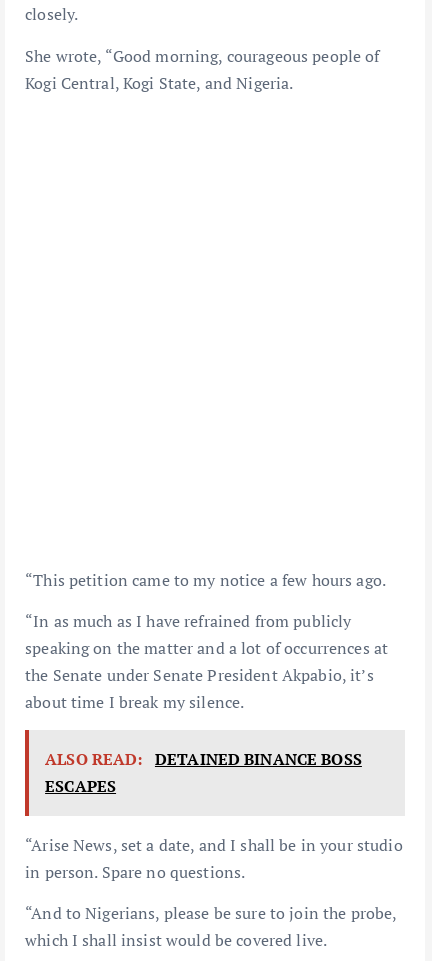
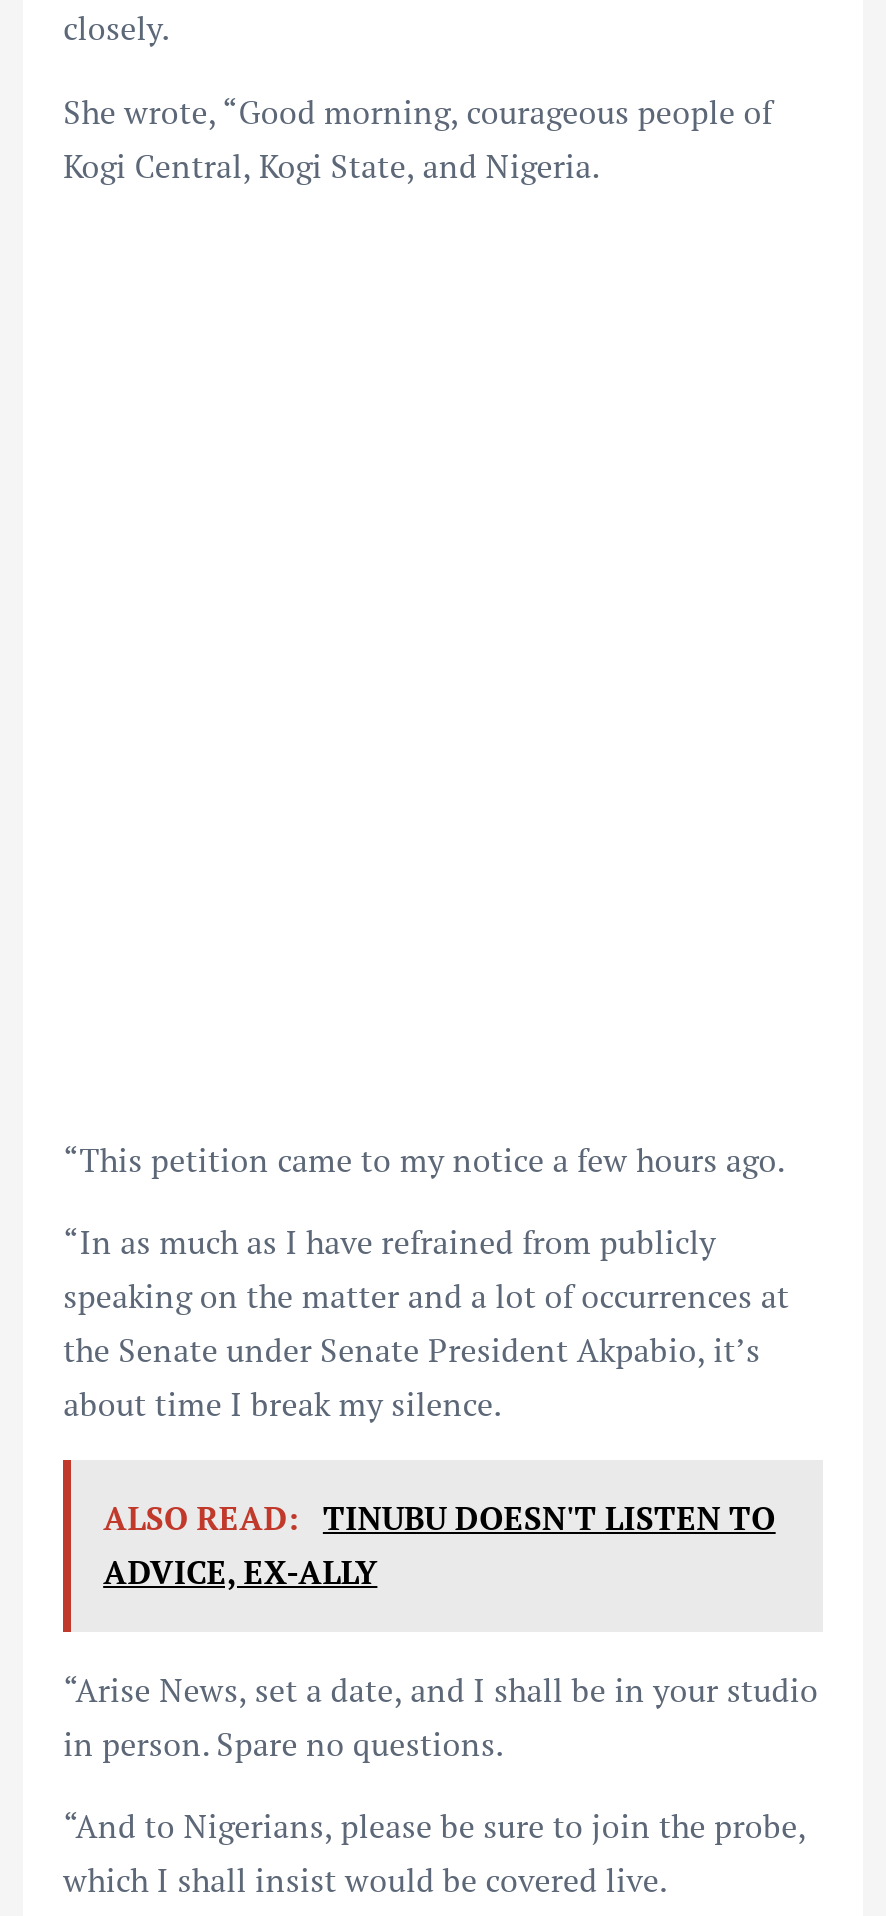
- ALSO READ: DETAINED BINANCE BOSS
- ESCAPES
+ ALSO READ: TINUBU DOESN'T LISTEN TO
+ ADVICE, EX-ALLY
